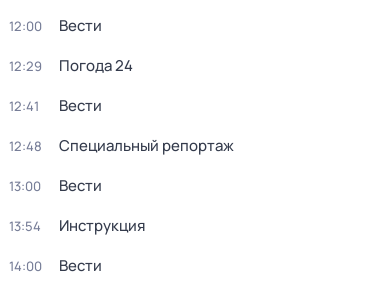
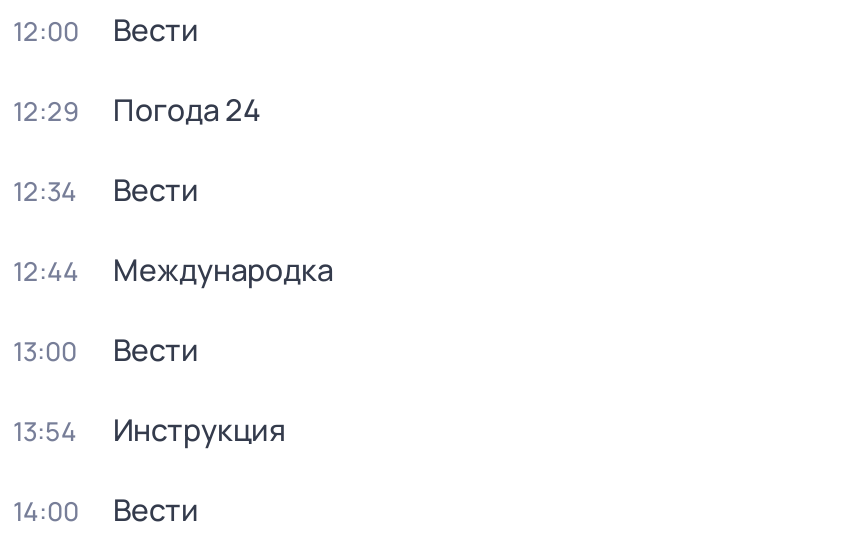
- 12:41 Вести
+ 12:34 Вести

- 12:48
- Специальный репортаж
+ 12:44
+ Международка
